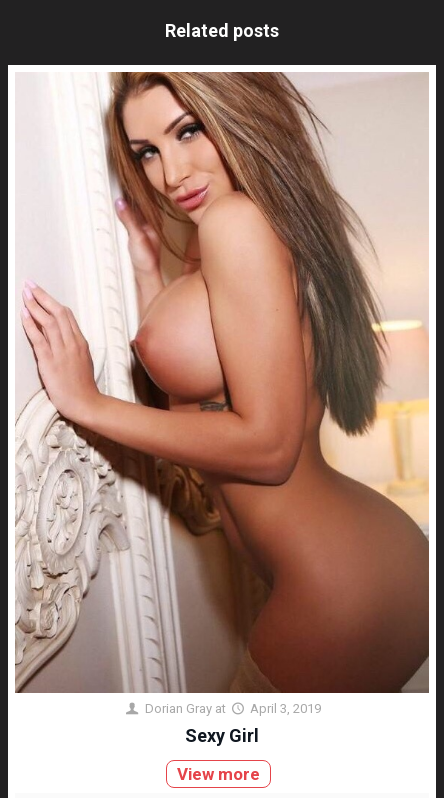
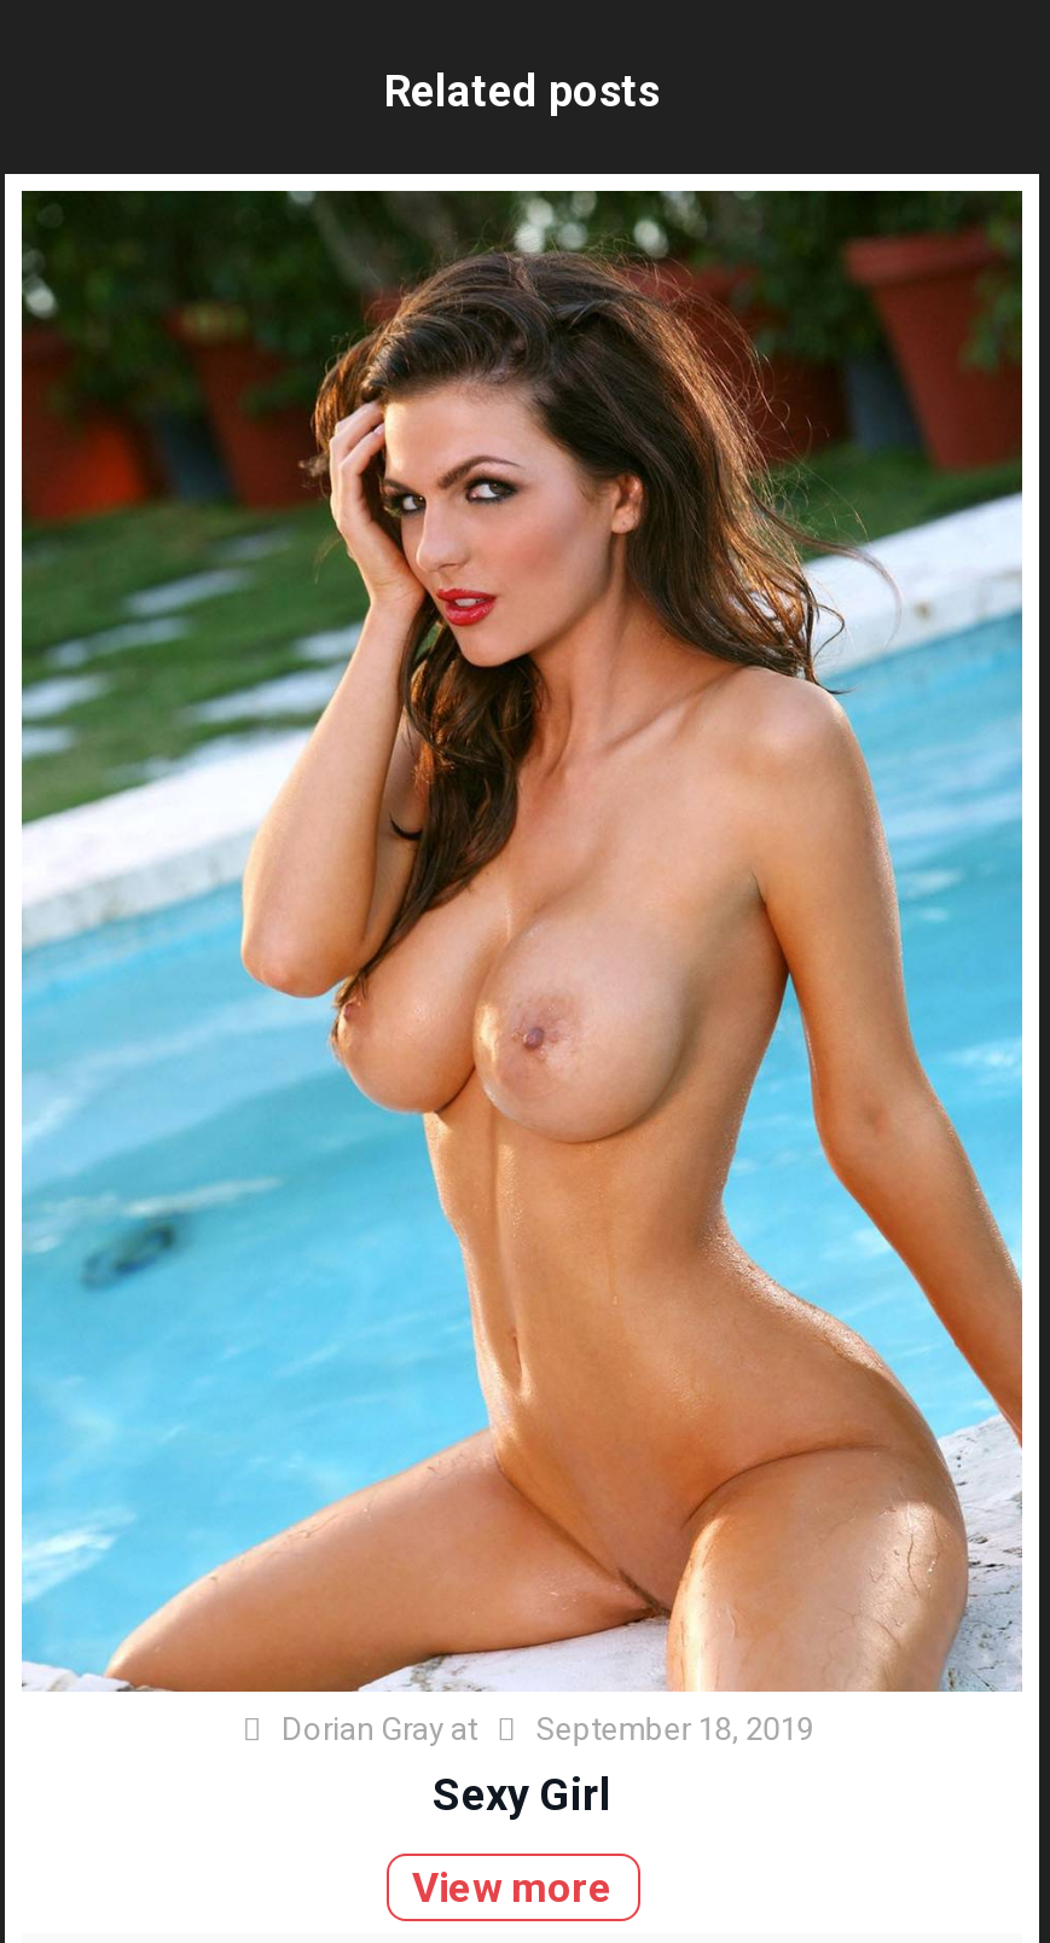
- [image]
- Dorian Gray at April 3, 2019
+ [image]
+ Dorian Gray at September 18, 2019
